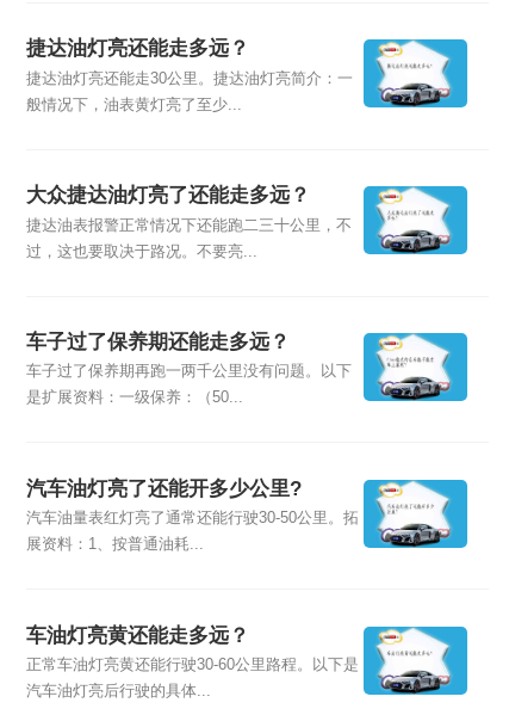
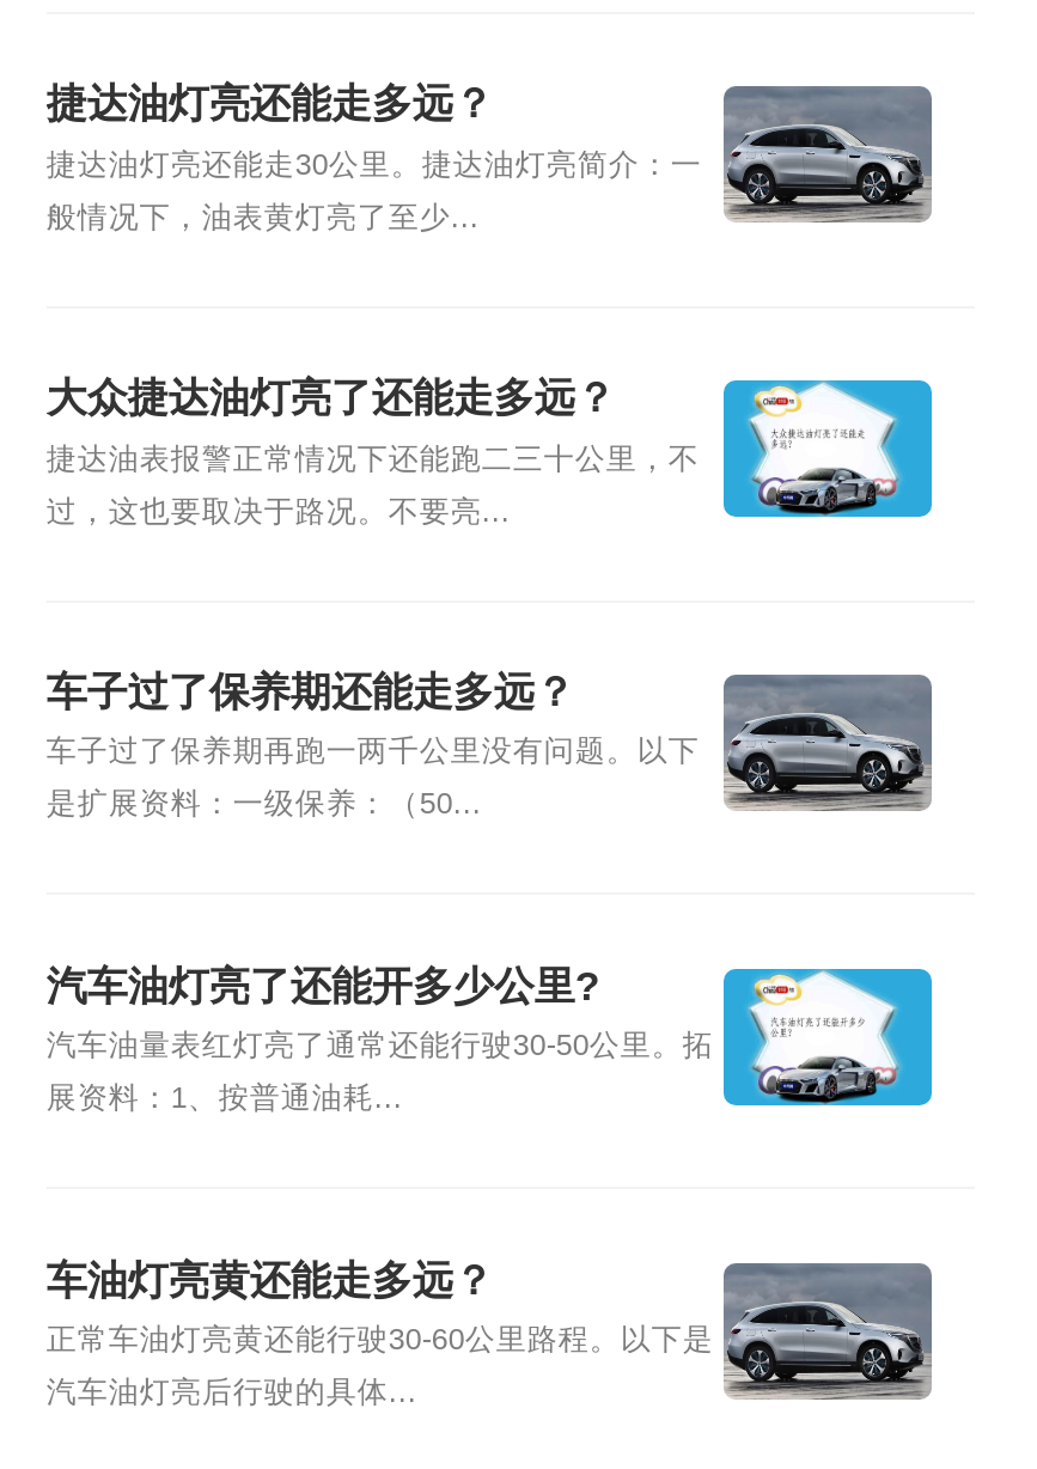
- [image]
+ [image]

- [image]
+ [image]

- [image]
+ [image]
